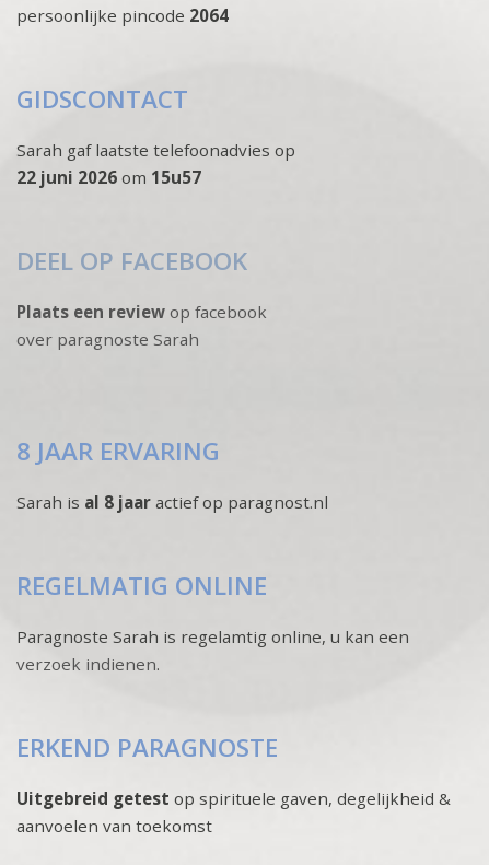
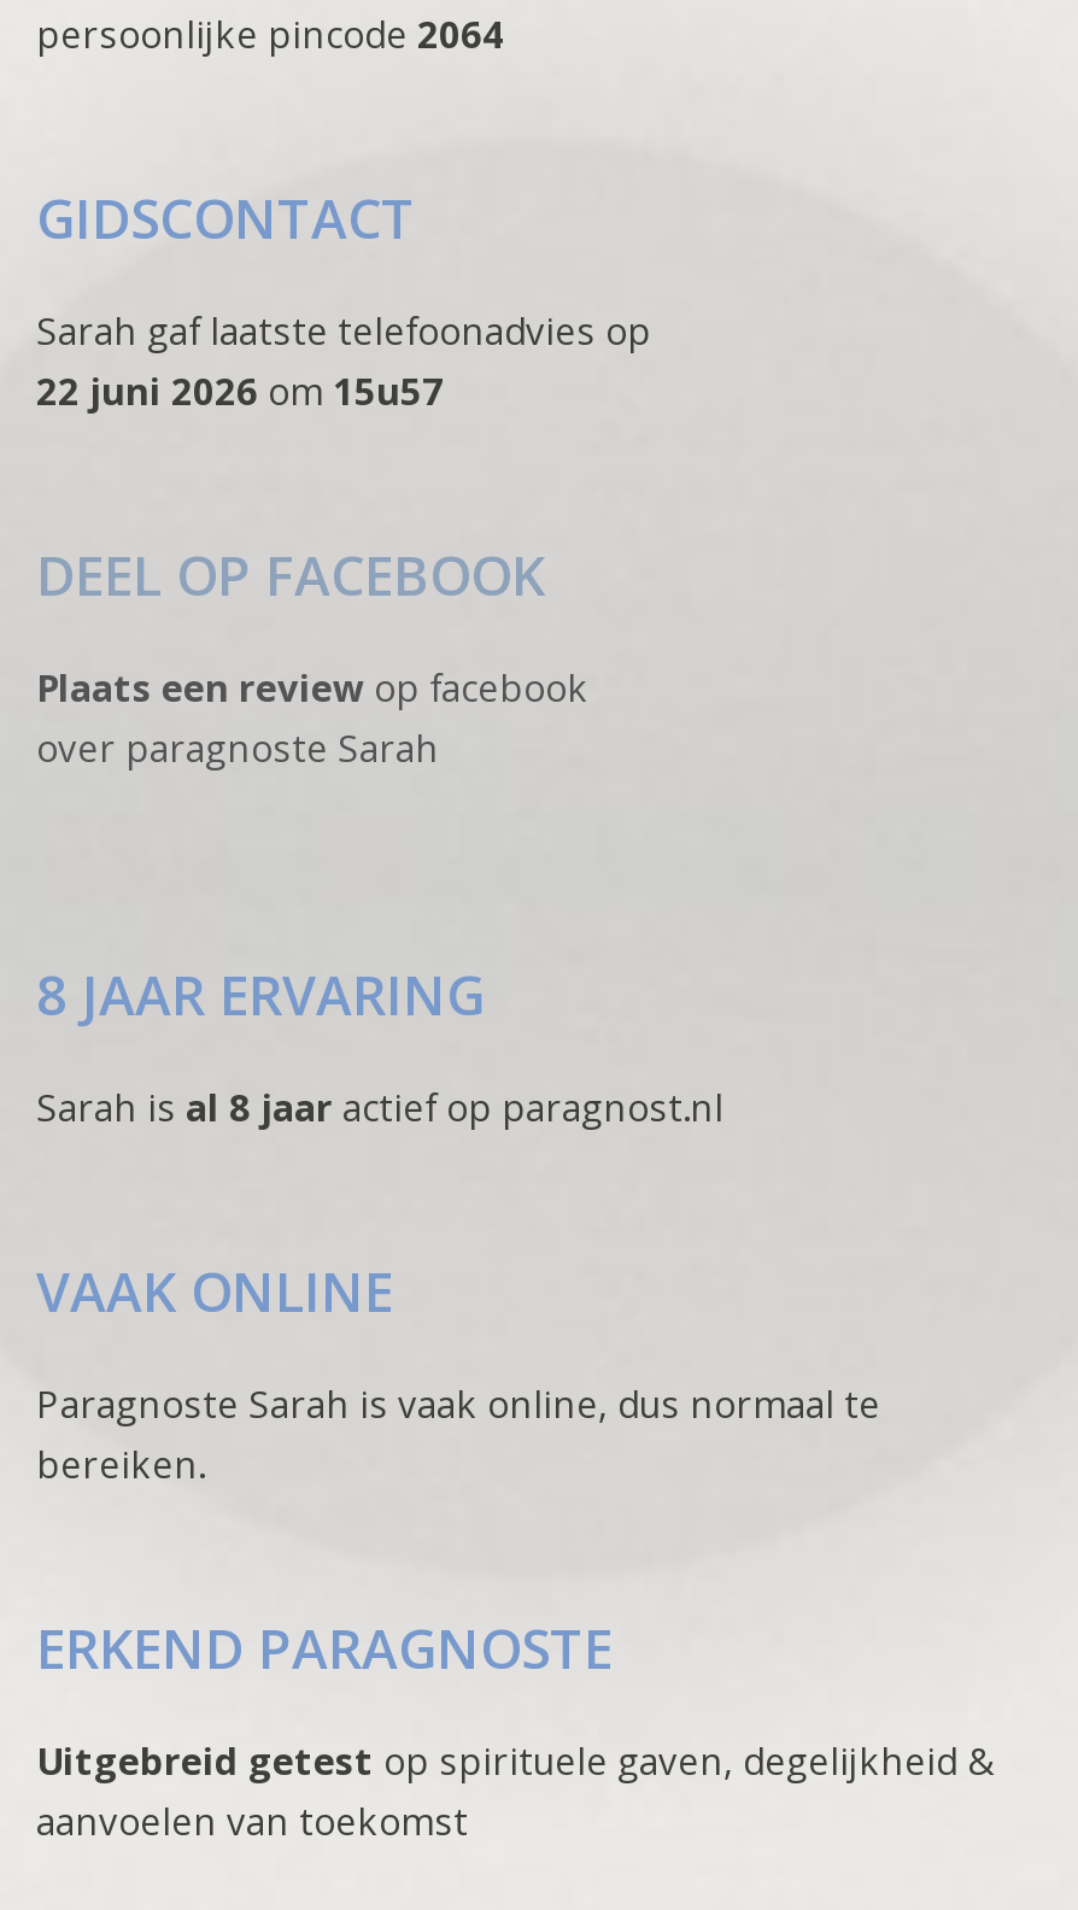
- REGELMATIG ONLINE
+ VAAK ONLINE

- Paragnoste Sarah is regelamtig online, u kan een
- verzoek indienen.
+ Paragnoste Sarah is vaak online, dus normaal te
+ bereiken.
